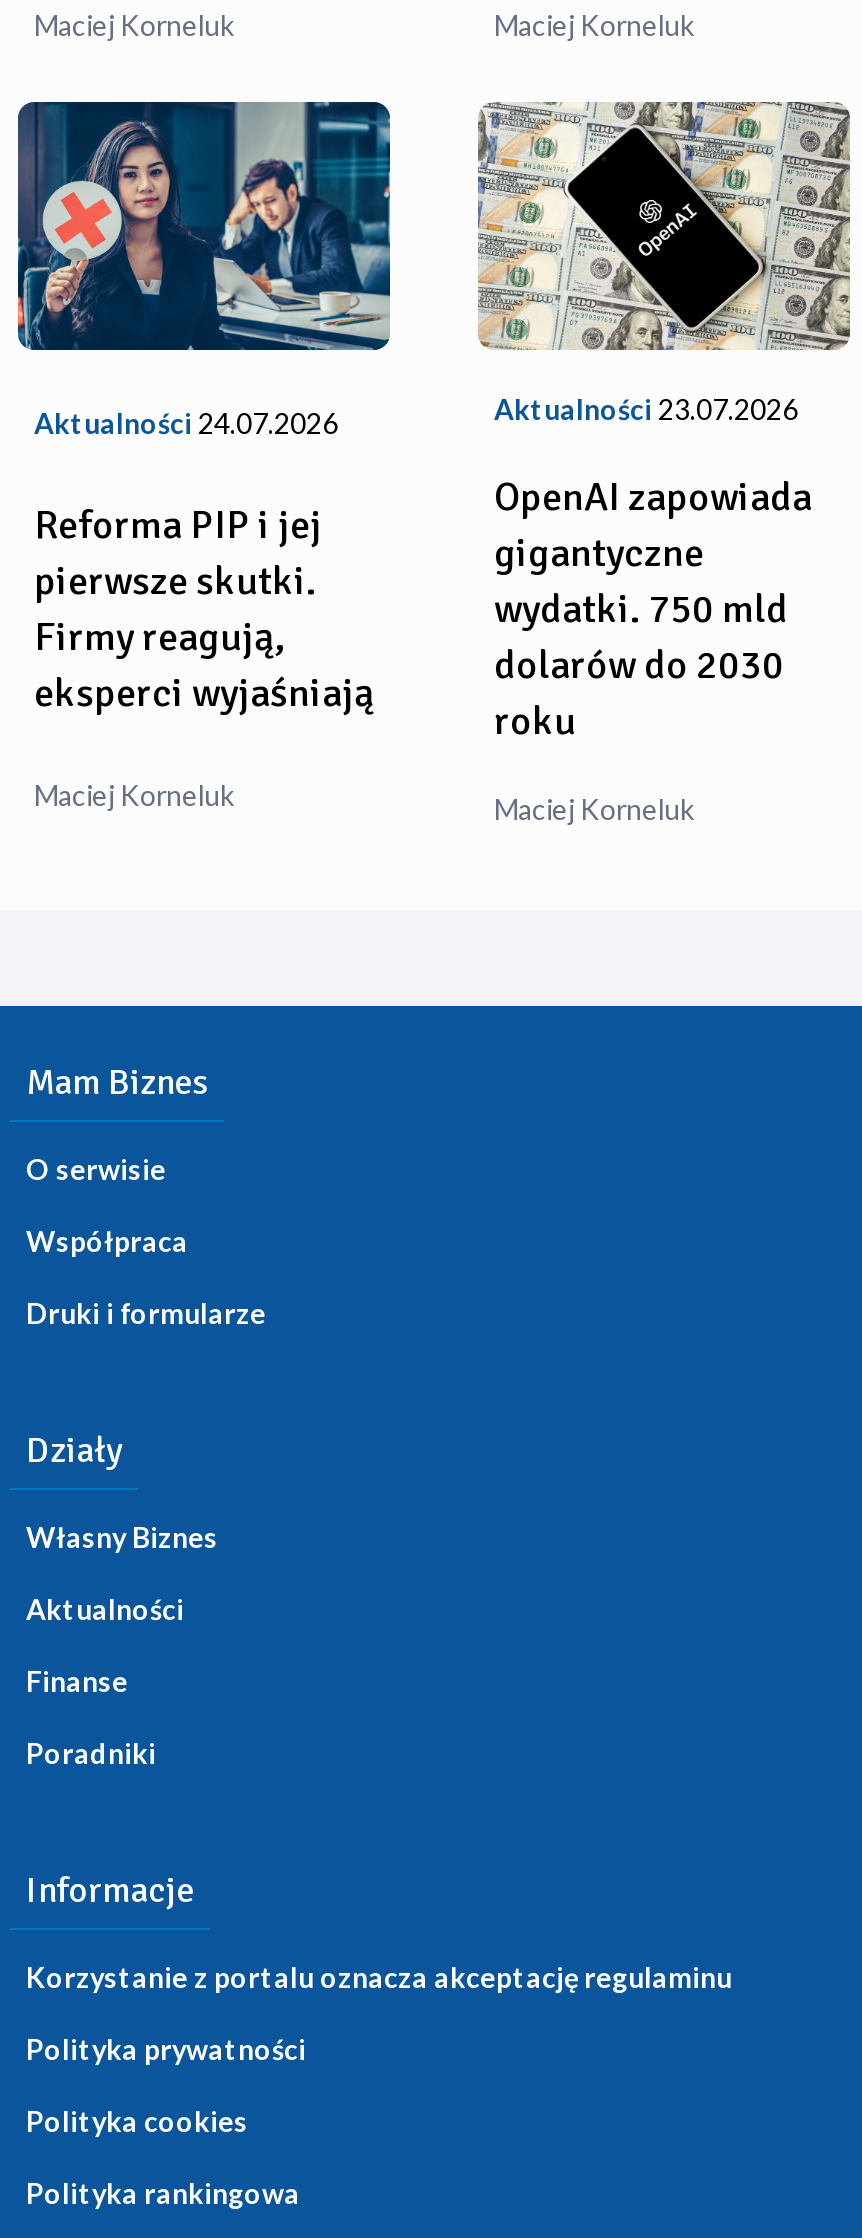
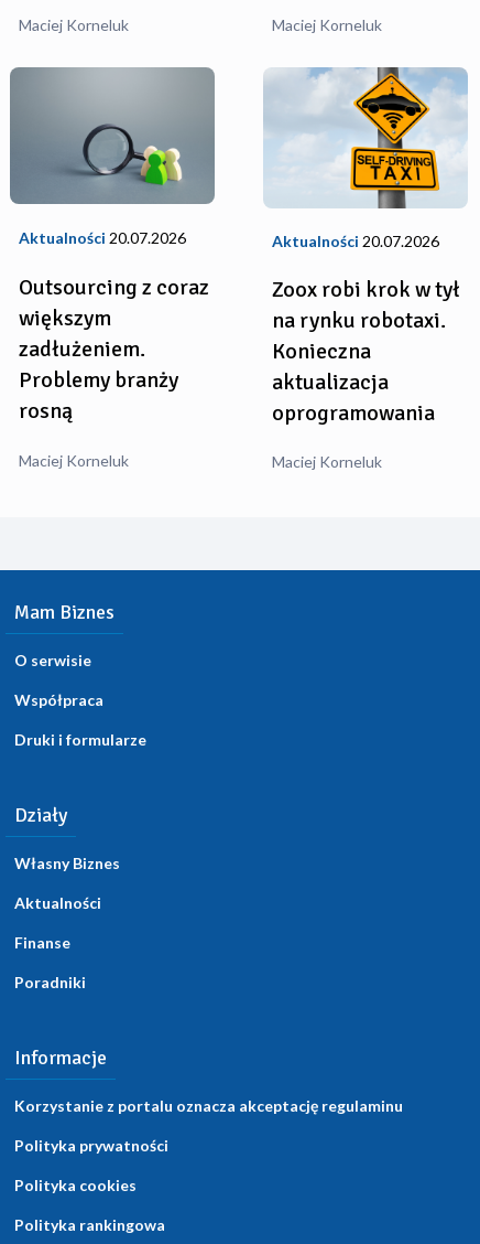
- [image]
- Aktualności 24.07.2026
+ [image]
+ Aktualności 20.07.2026

- [image]
- Aktualności 23.07.2026
+ [image]
+ Aktualności 20.07.2026

- OpenAI zapowiada
- gigantyczne
- wydatki. 750 mld
- dolarów do 2030
- roku
+ Zoox robi krok w tył
+ na rynku robotaxi.
+ Konieczna
+ aktualizacja
+ oprogramowania

- Reforma PIP i jej
- pierwsze skutki.
- Firmy reagują,
- eksperci wyjaśniają
+ Outsourcing z coraz
+ większym
+ zadłużeniem.
+ Problemy branży
+ rosną
